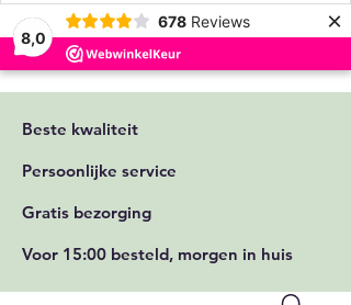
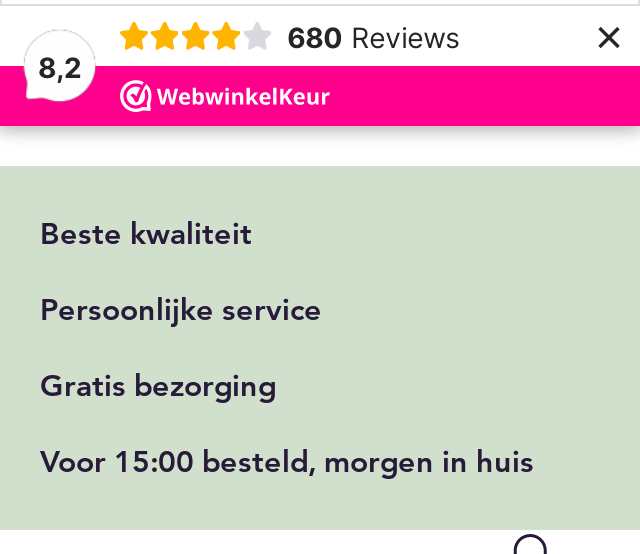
- 678 Reviews
+ 680 Reviews

- 8,0
+ 8,2
